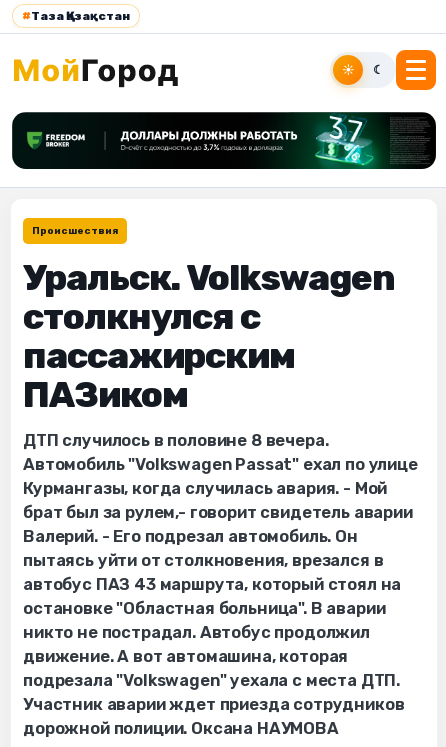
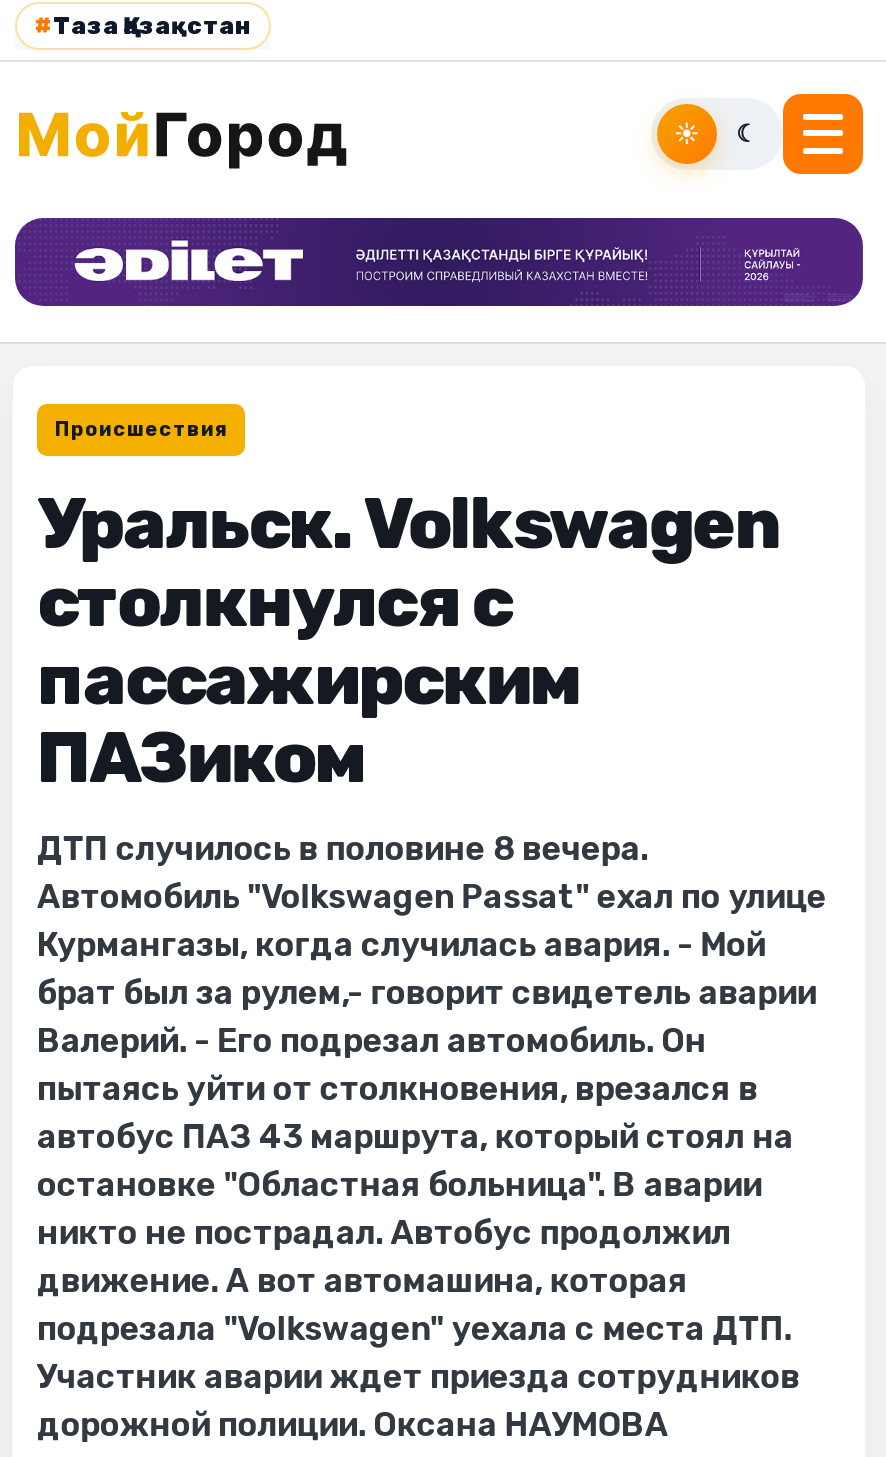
- [image]
+ [image]
